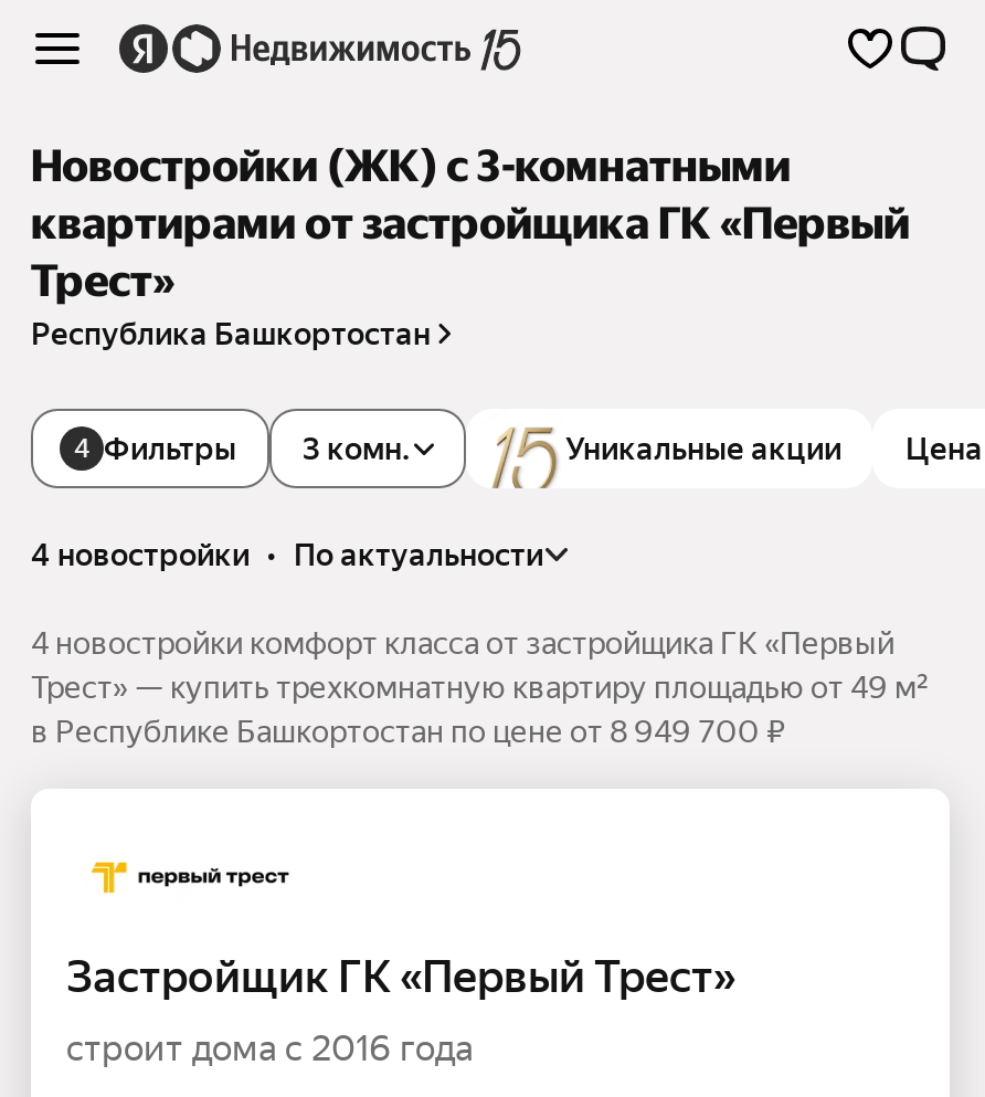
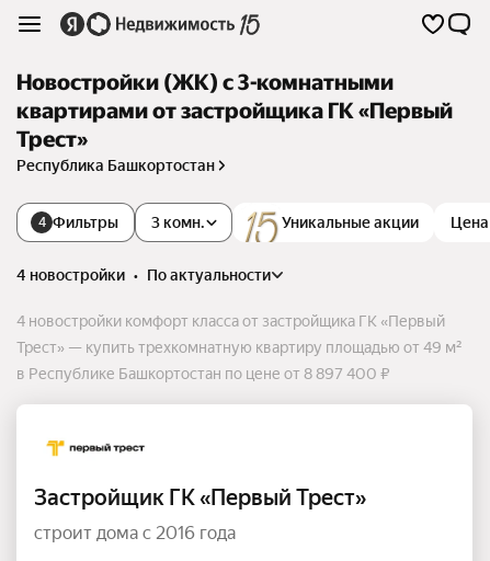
- в Республике Башкортостан по цене от 8 949 700 ₽
+ в Республике Башкортостан по цене от 8 897 400 ₽
